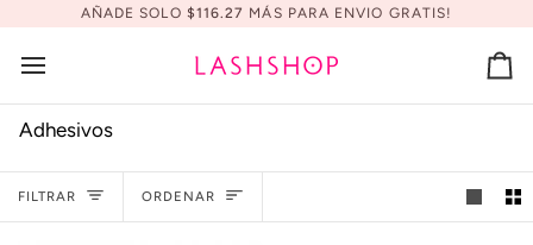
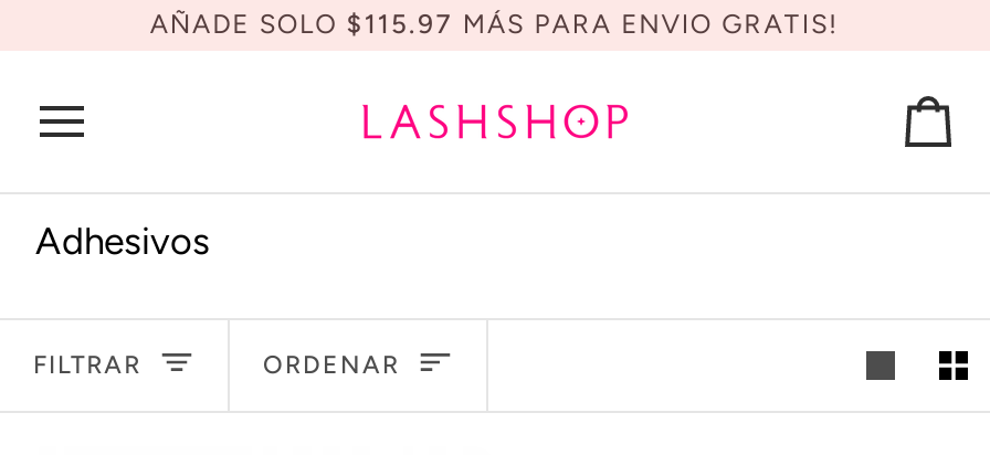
- AÑADE SOLO $116.27 MÁS PARA ENVIO GRATIS!
+ AÑADE SOLO $115.97 MÁS PARA ENVIO GRATIS!
